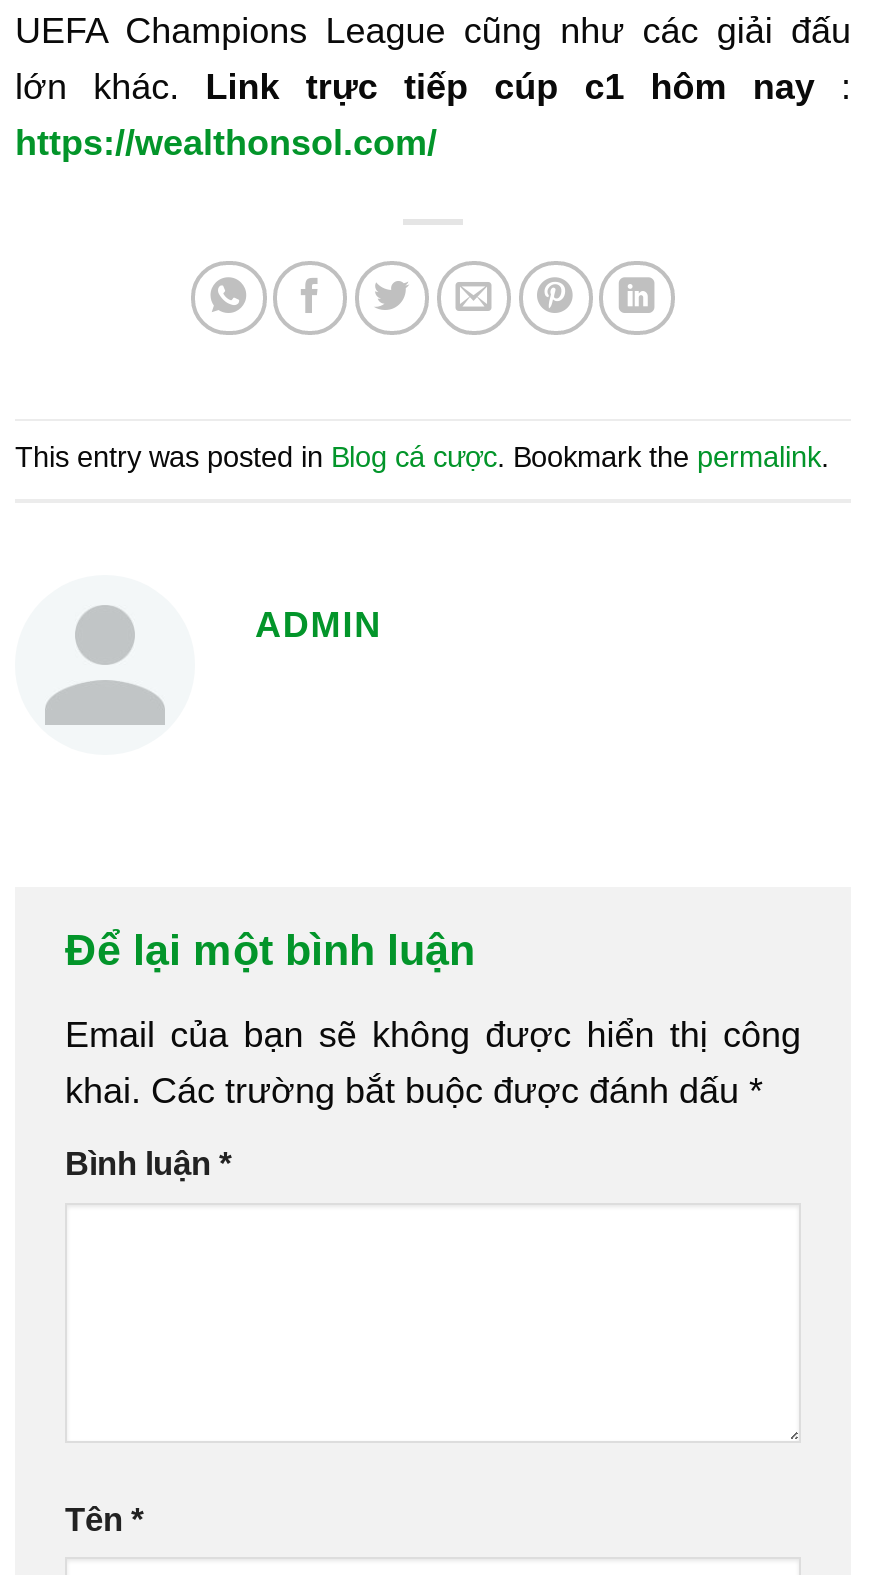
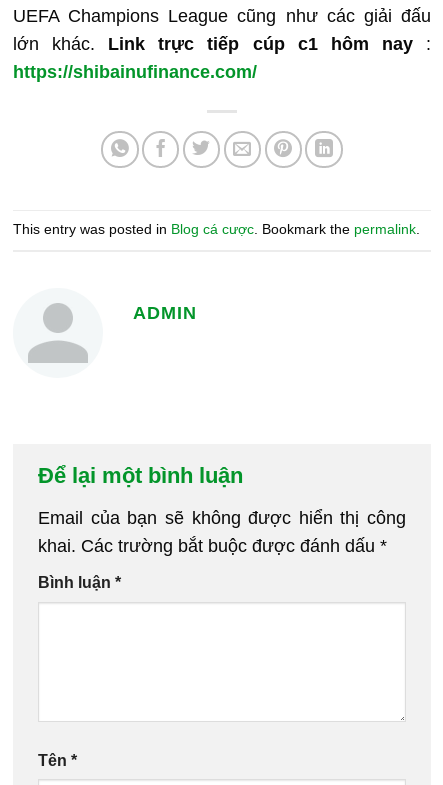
- https://wealthonsol.com/
+ https://shibainufinance.com/
